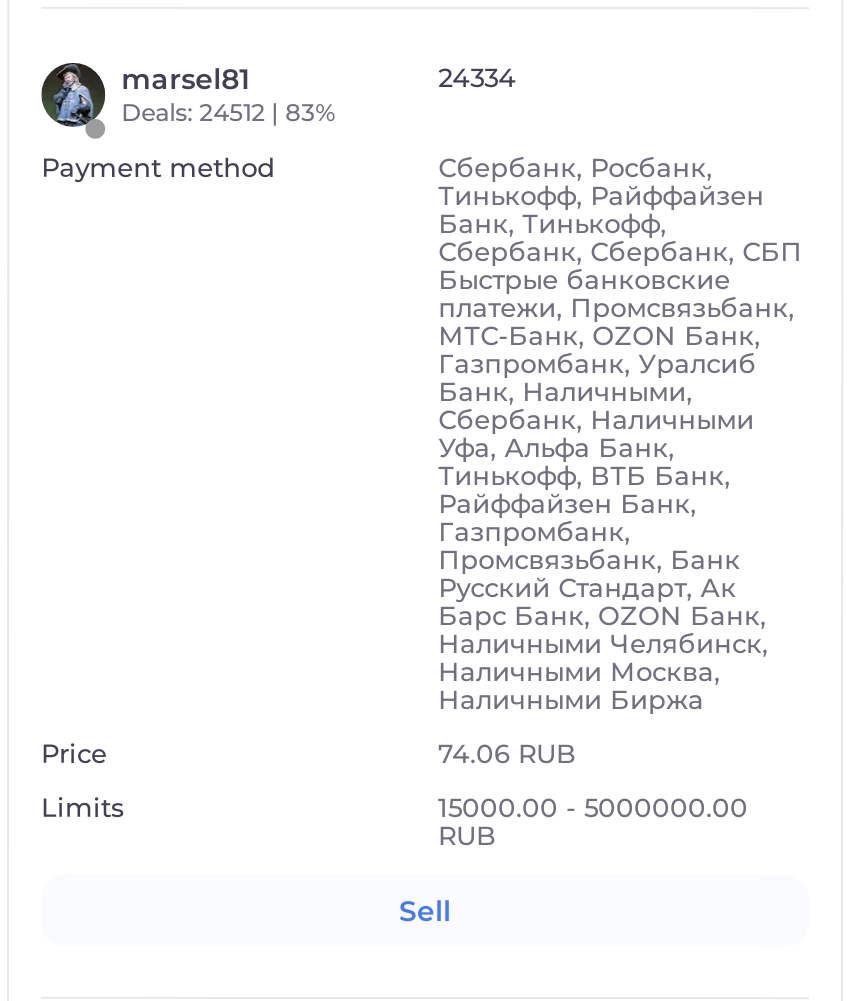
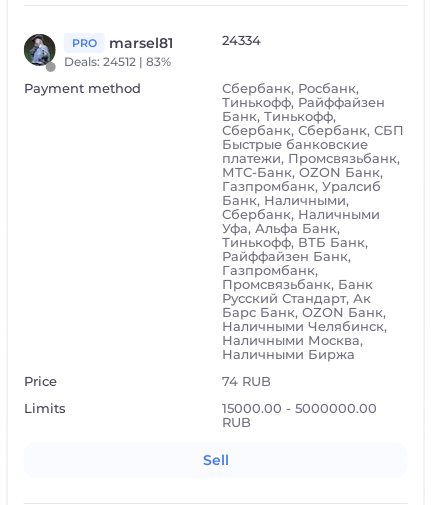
+ PRO

- 74.06 RUB
+ 74 RUB
